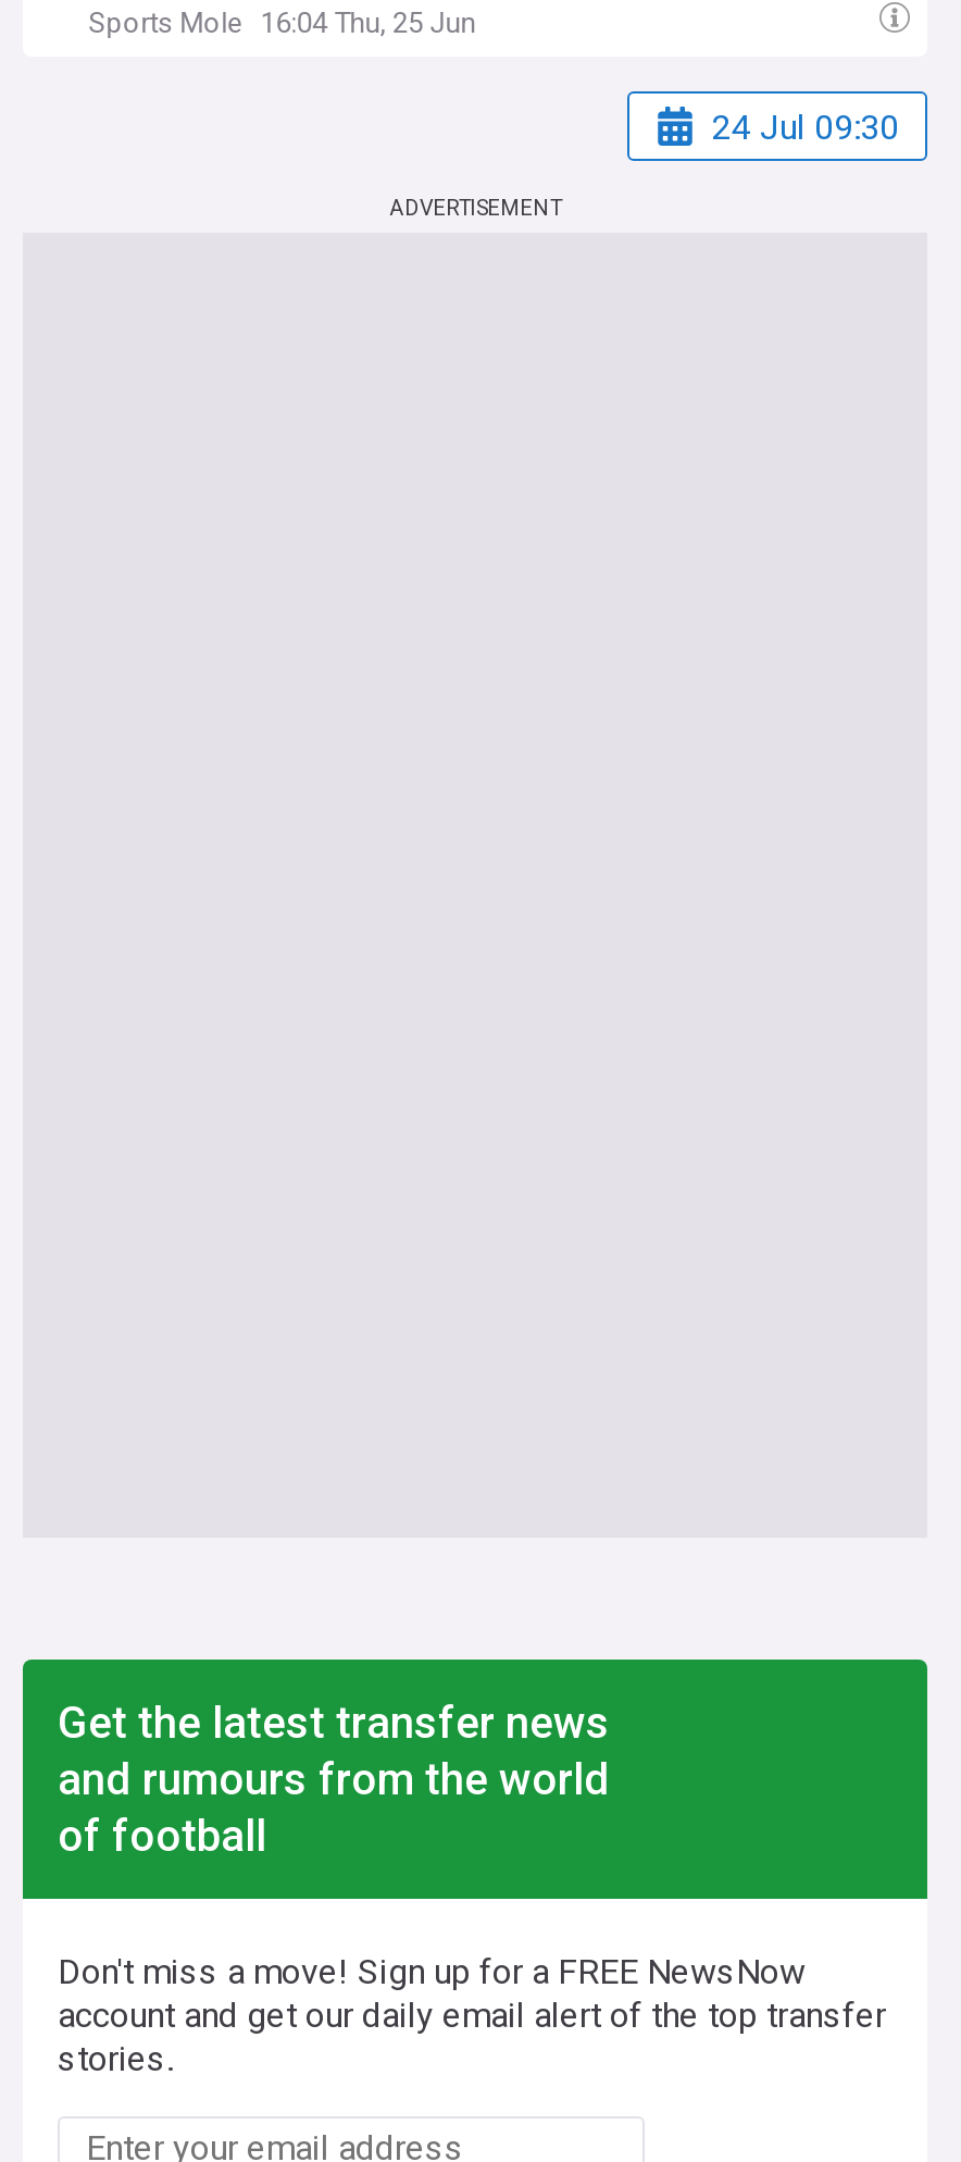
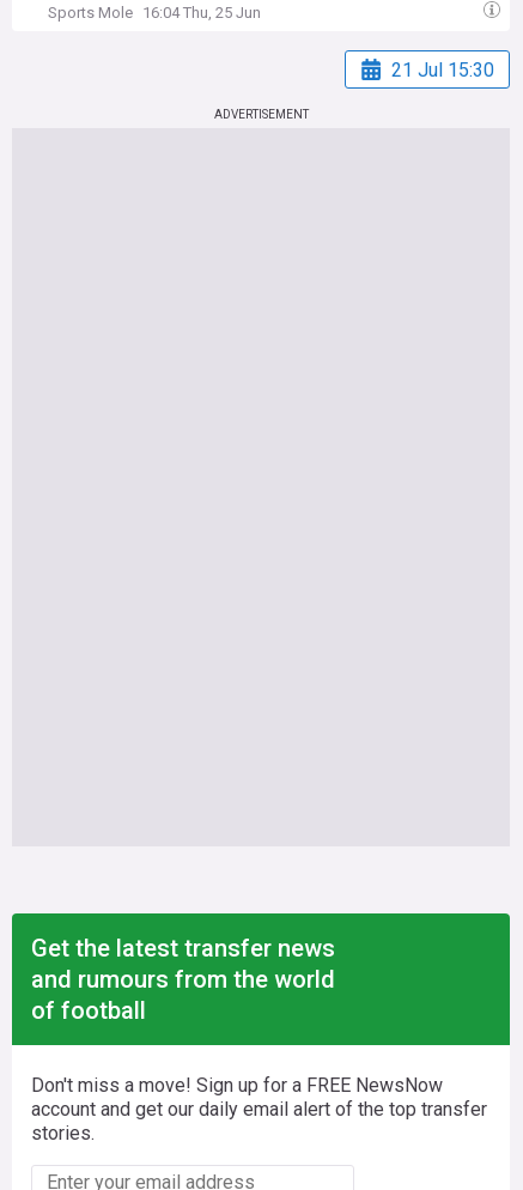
- 24 Jul 09:30
+ 21 Jul 15:30
